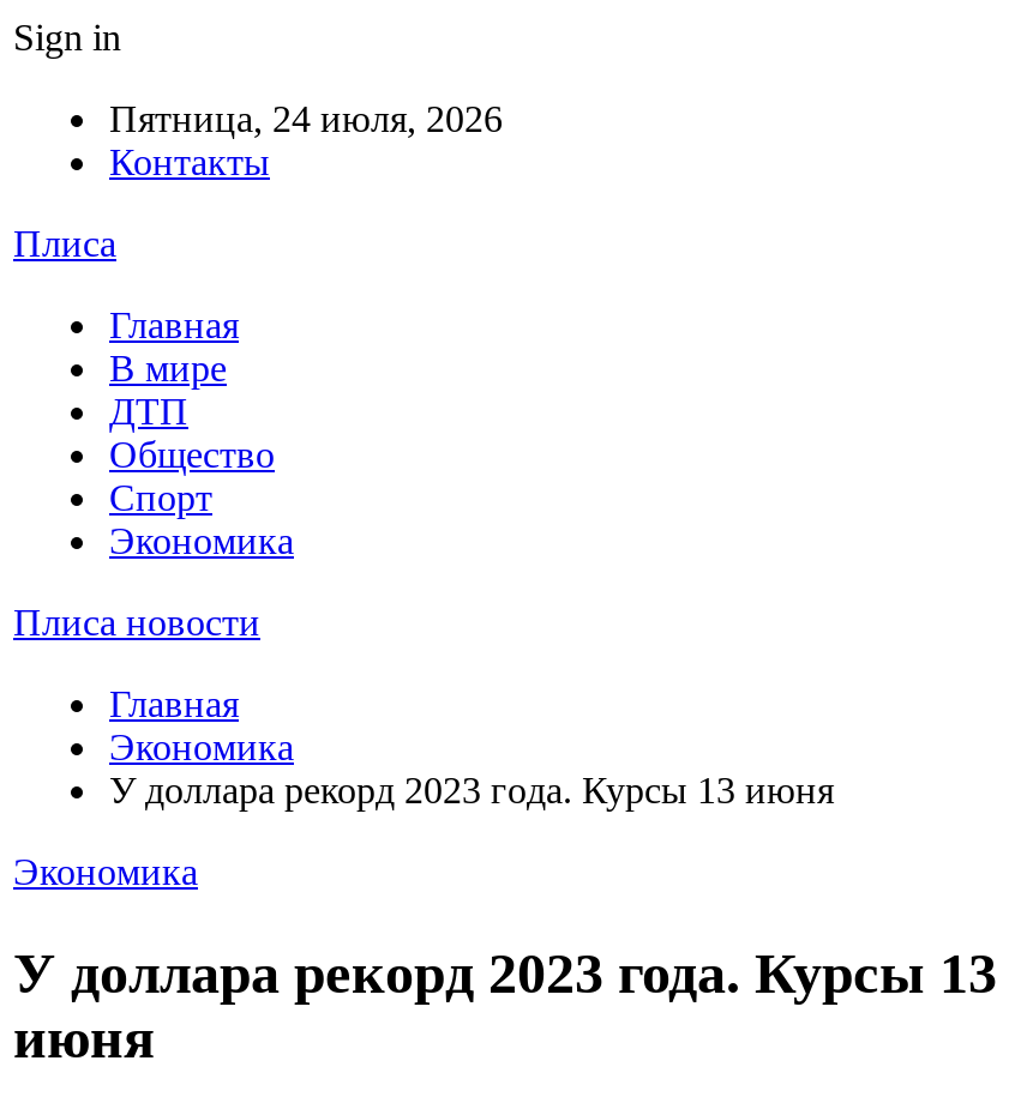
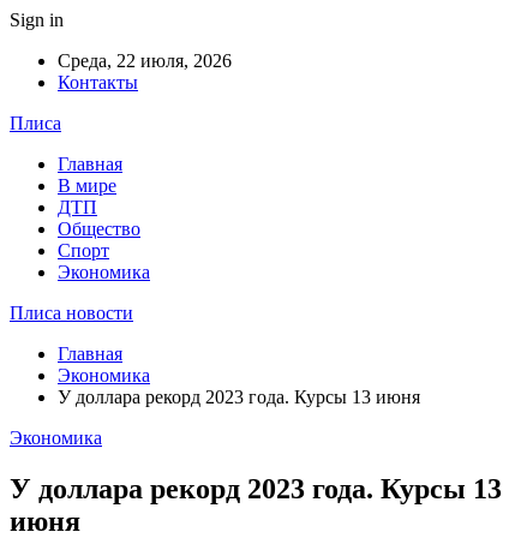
- Пятница, 24 июля, 2026
+ Среда, 22 июля, 2026
